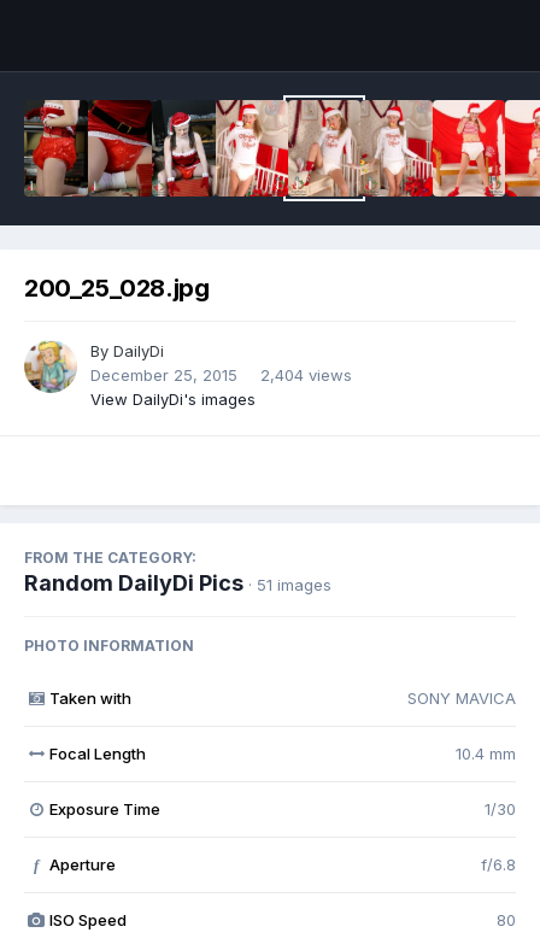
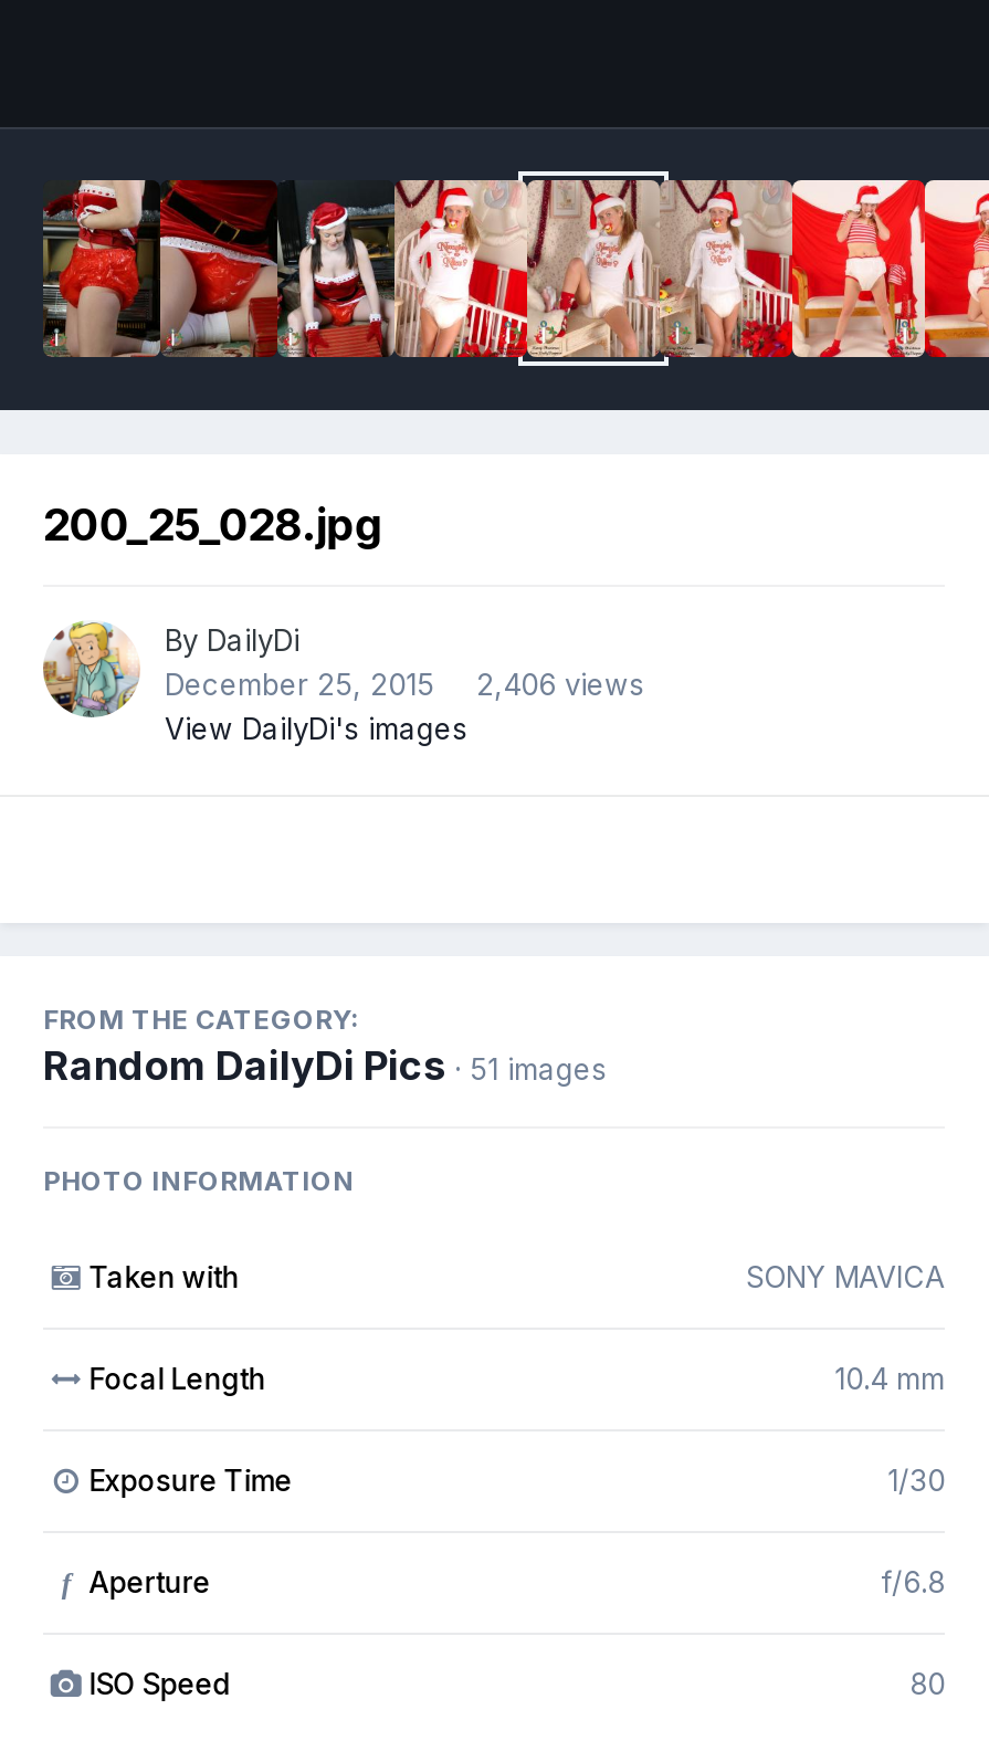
- December 25, 2015 2,404 views
+ December 25, 2015 2,406 views
